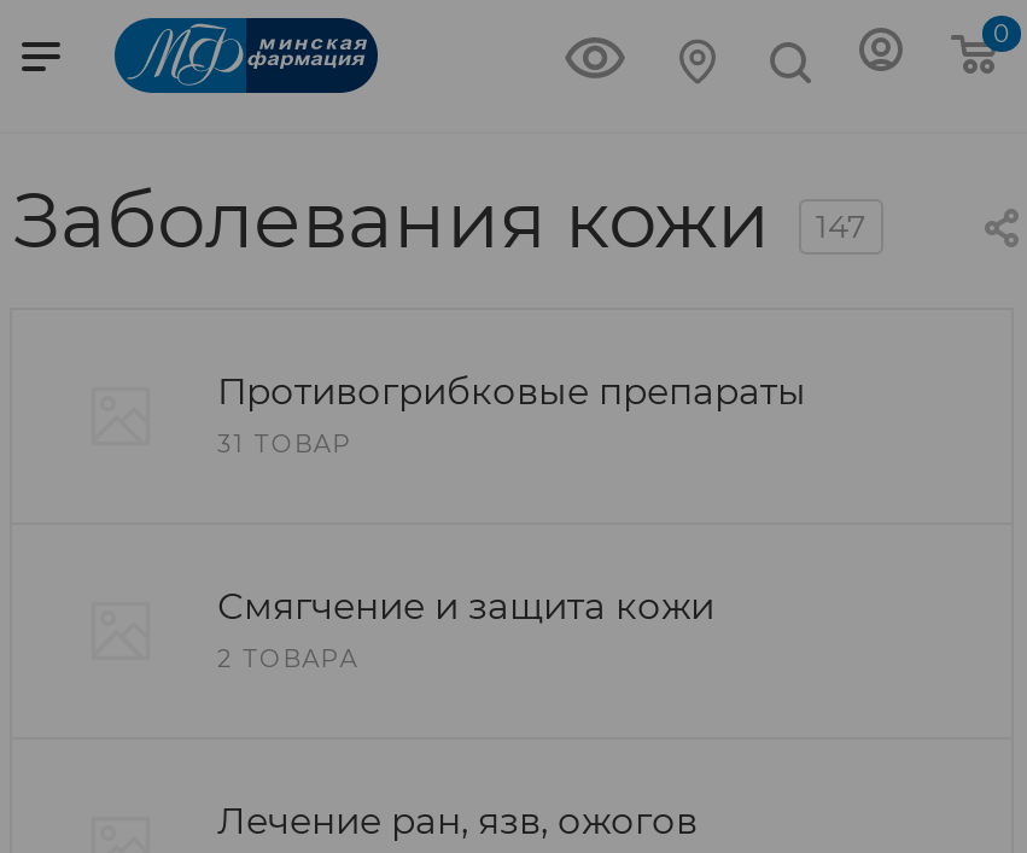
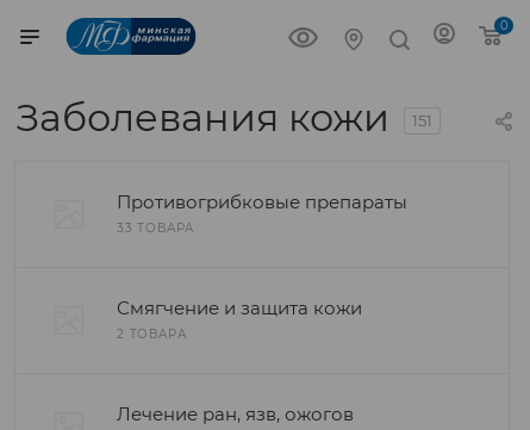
- Заболевания кожи 147
+ Заболевания кожи 151

- 31 ТОВАР
+ 33 ТОВАРА
